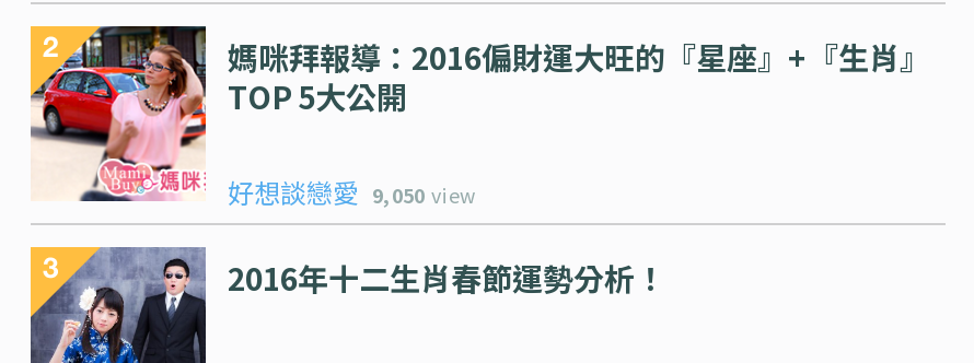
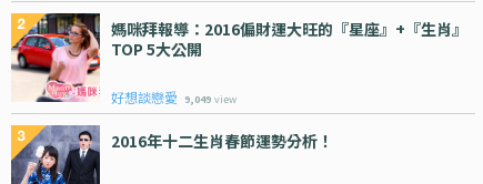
- 好想談戀愛 9,050 view
+ 好想談戀愛 9,049 view
